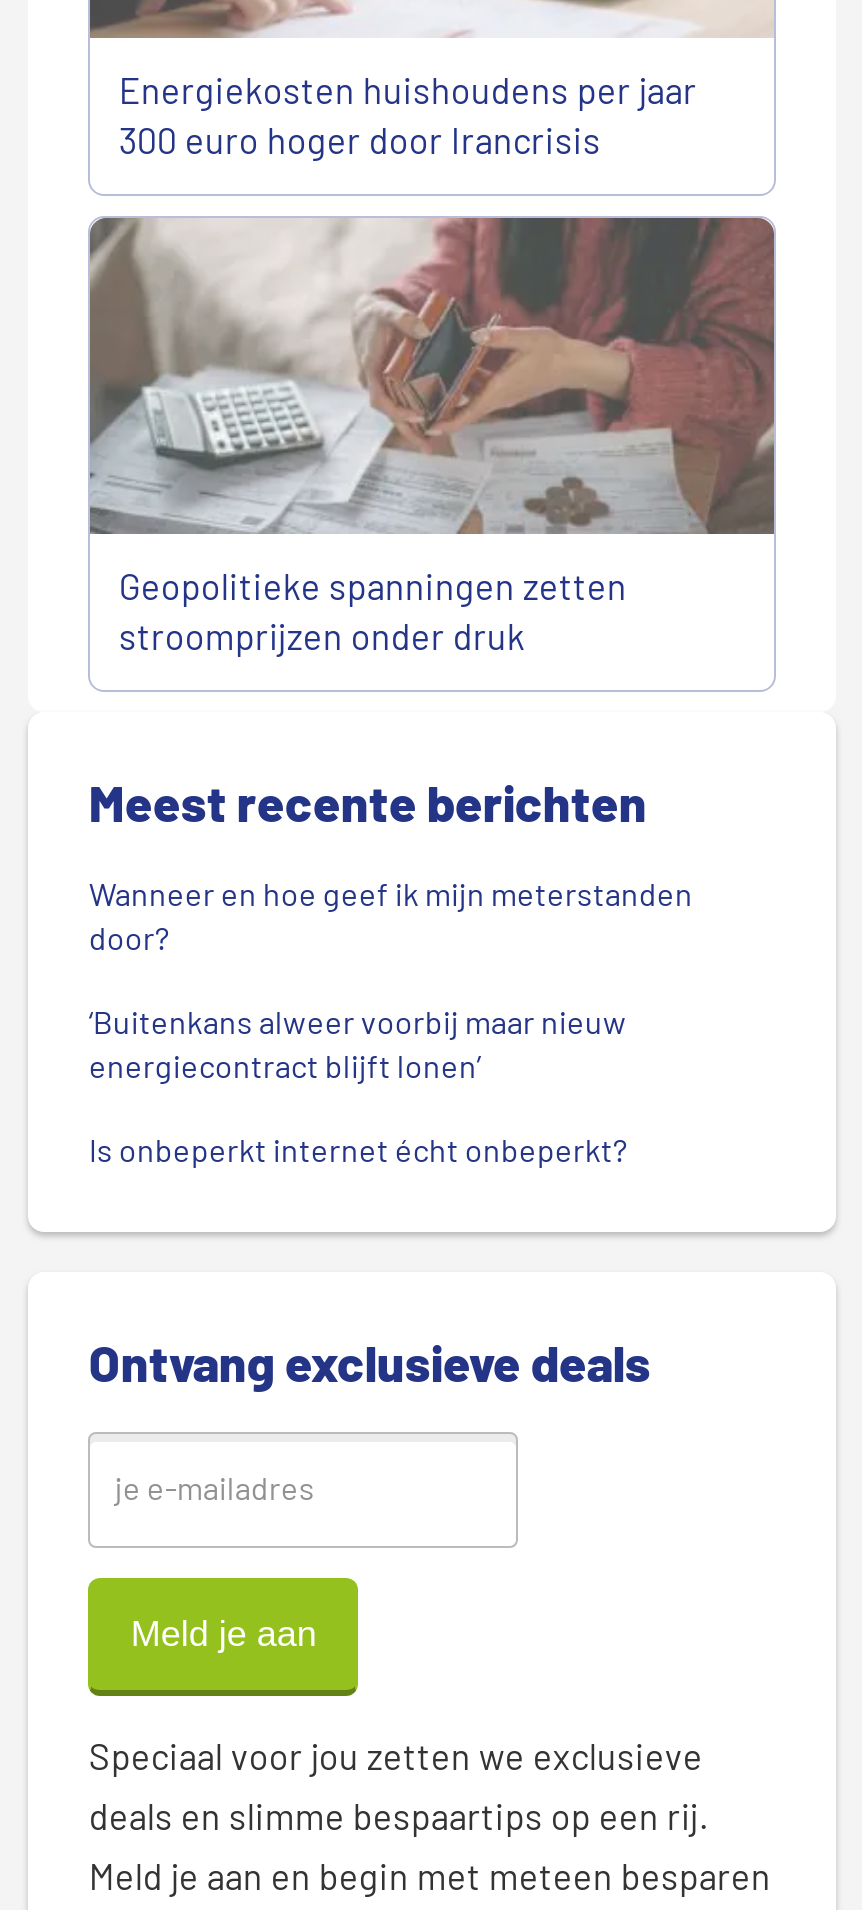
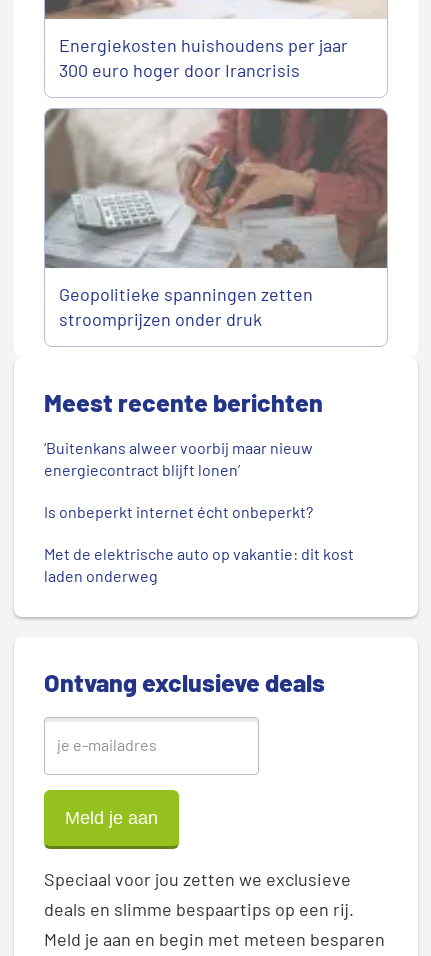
- Wanneer en hoe geef ik mijn meterstanden
- door?

moved up: ‘Buitenkans alweer voorbij maar nieuw | energiecontract blijft lonen’ | Is onbeperkt internet écht onbeperkt?

+ Met de elektrische auto op vakantie: dit kost
+ laden onderweg
